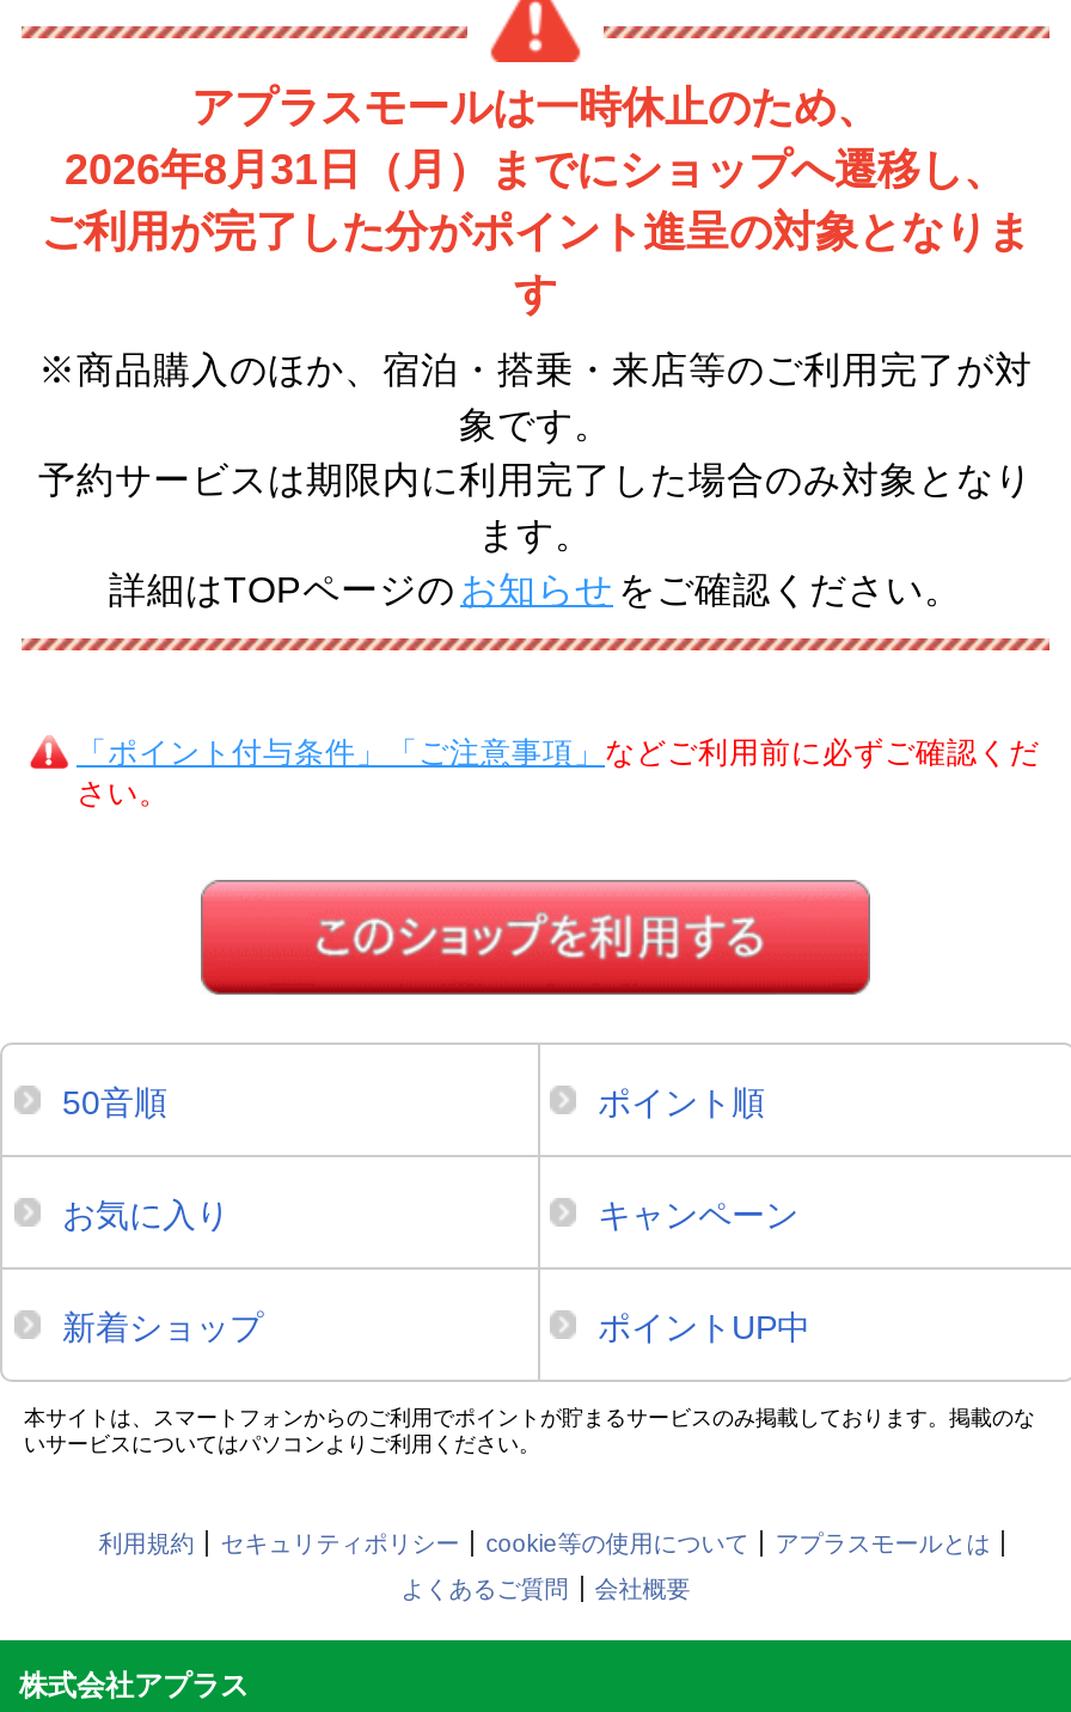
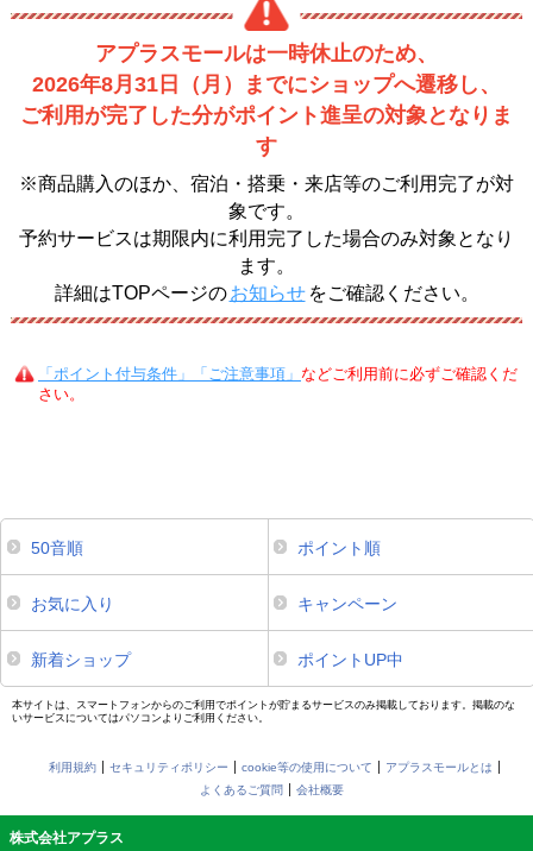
- [image]
